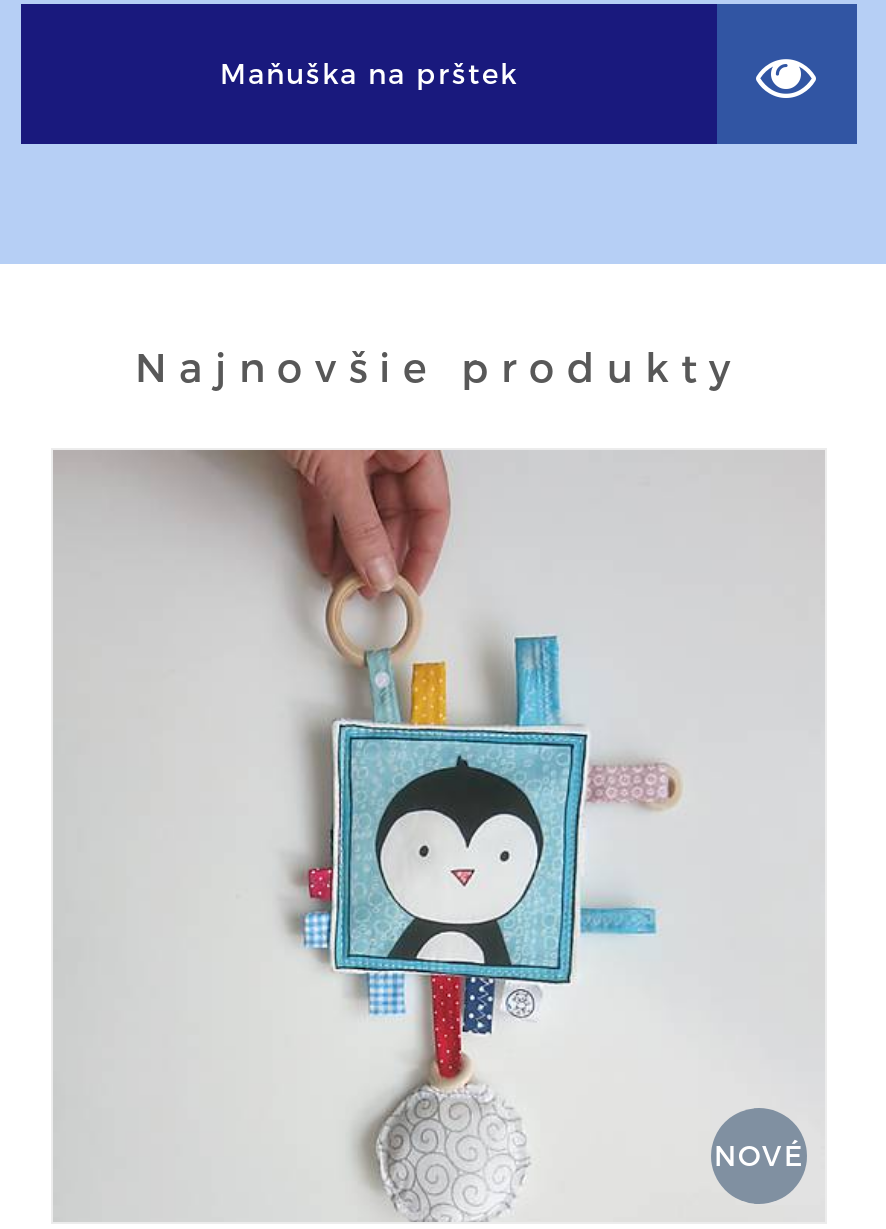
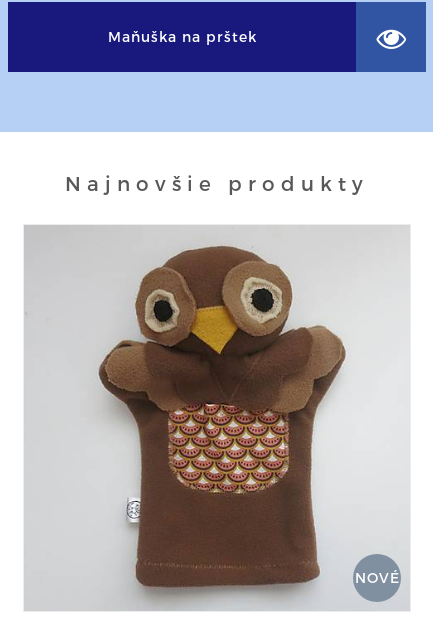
- [image]
+ [image]
